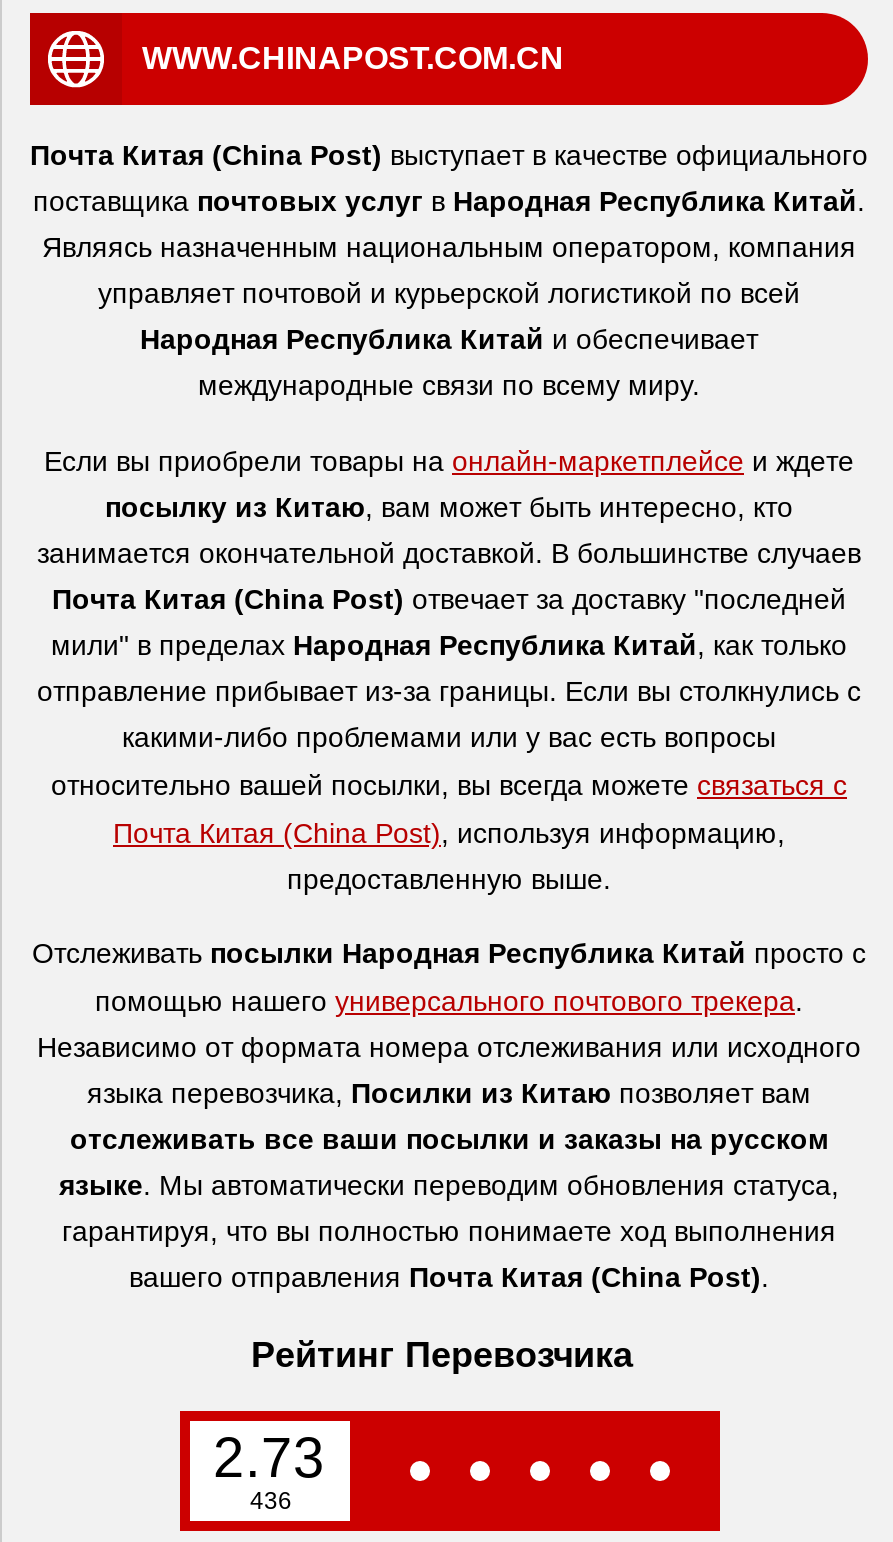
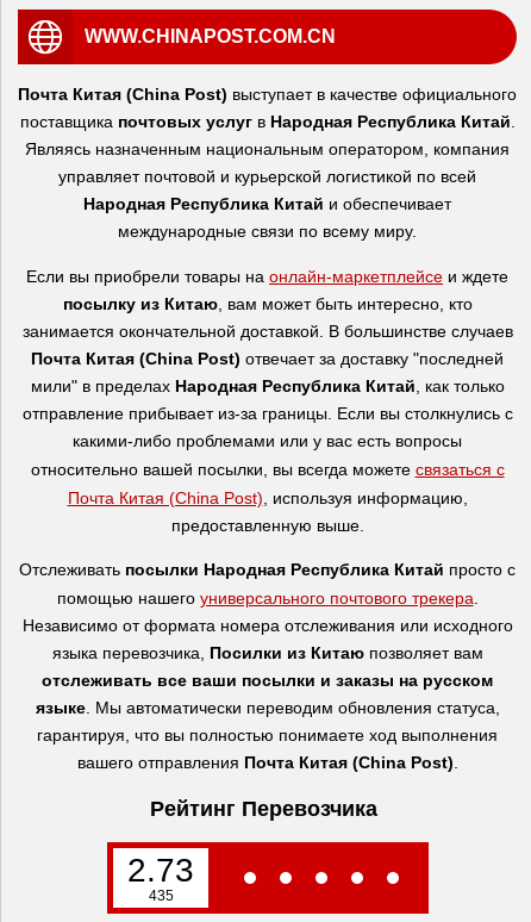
- 436
+ 435
